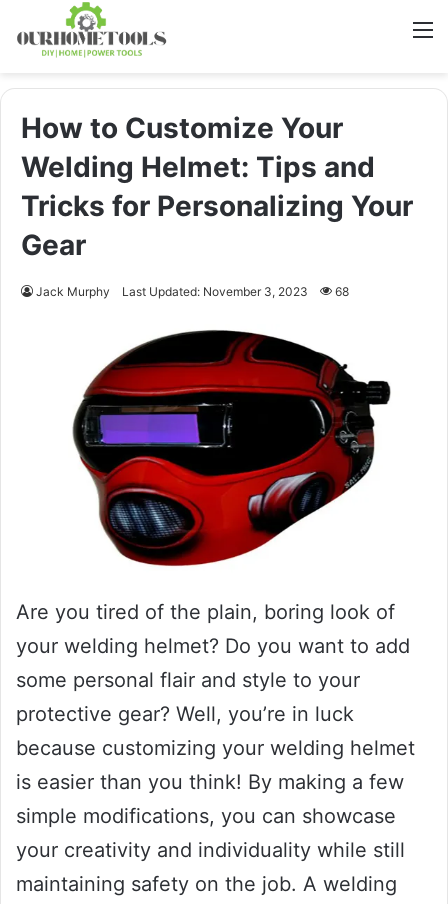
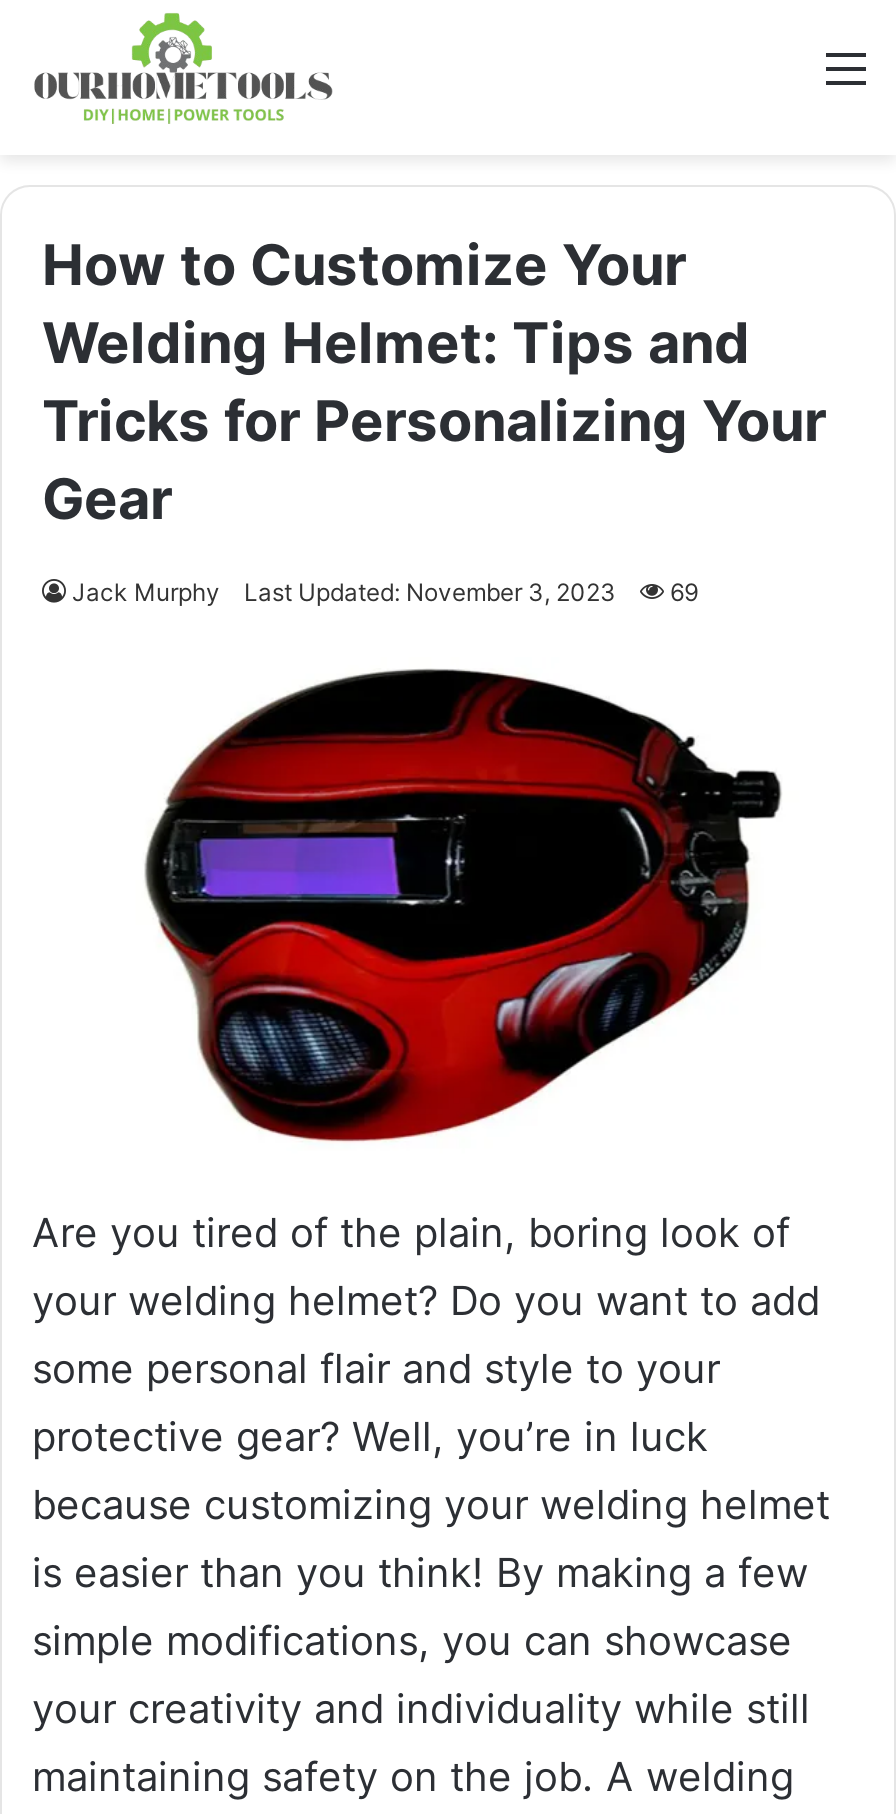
- Jack Murphy Last Updated: November 3, 2023 68
+ Jack Murphy Last Updated: November 3, 2023 69
